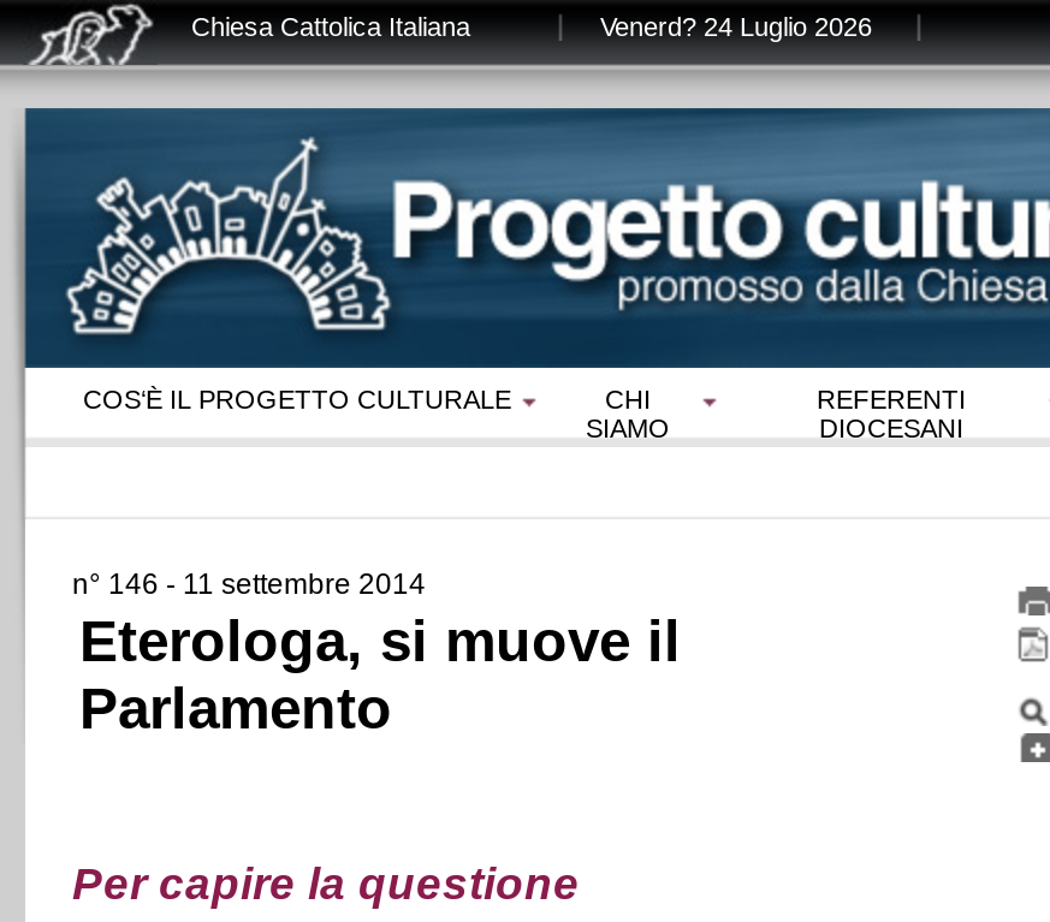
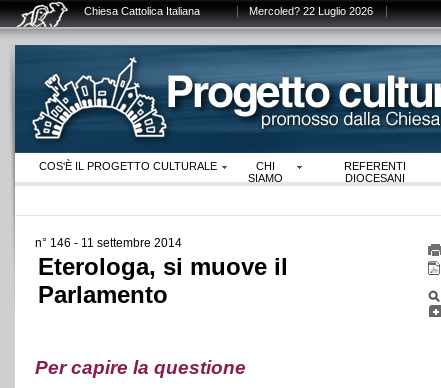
- Venerd? 24 Luglio 2026
+ Mercoled? 22 Luglio 2026
